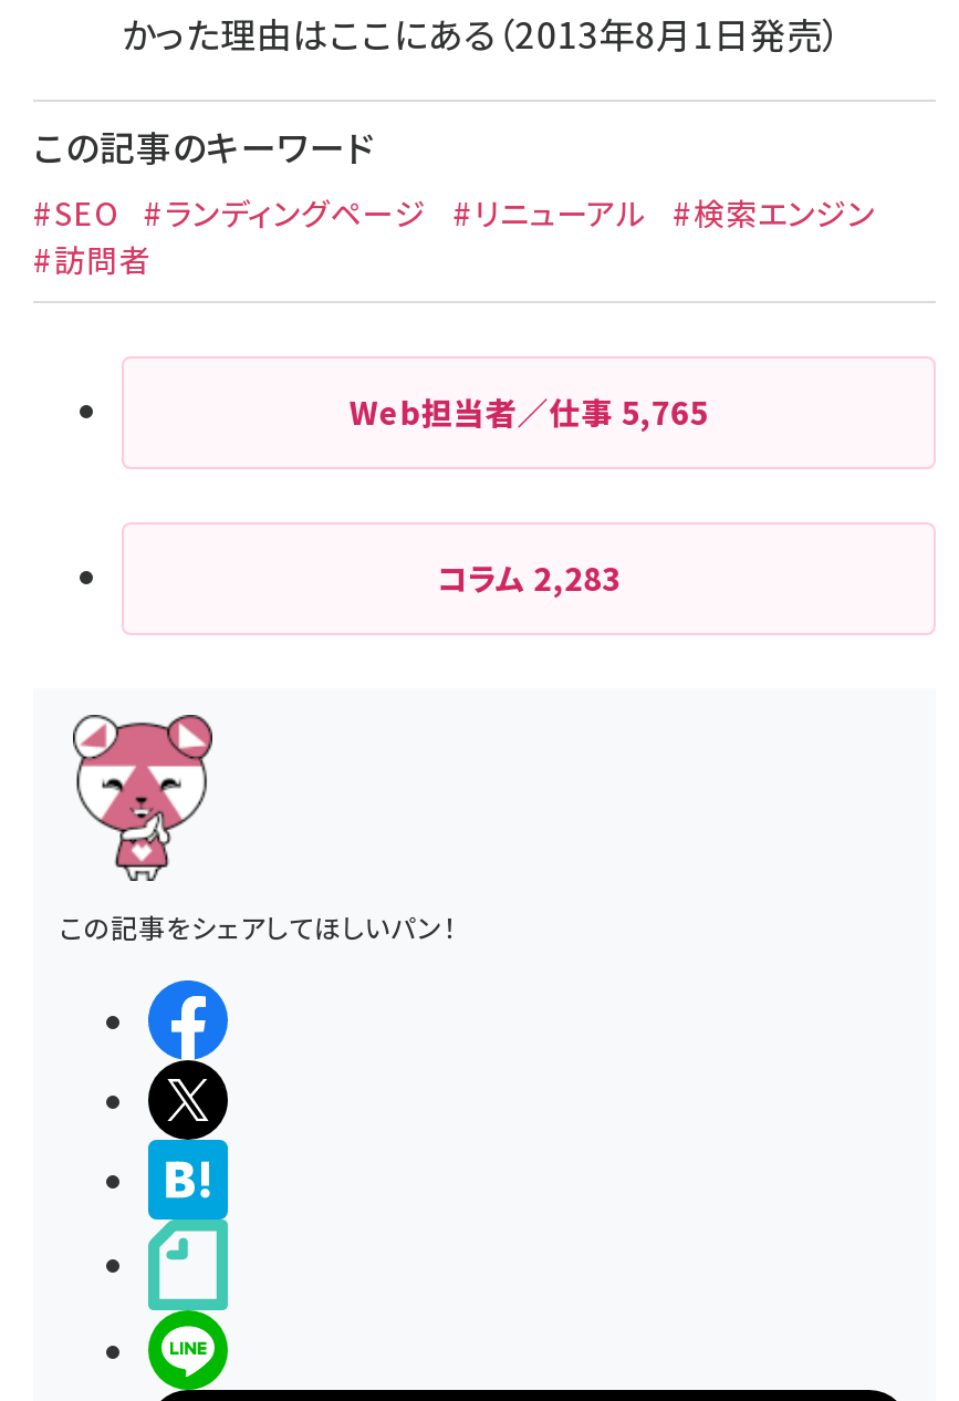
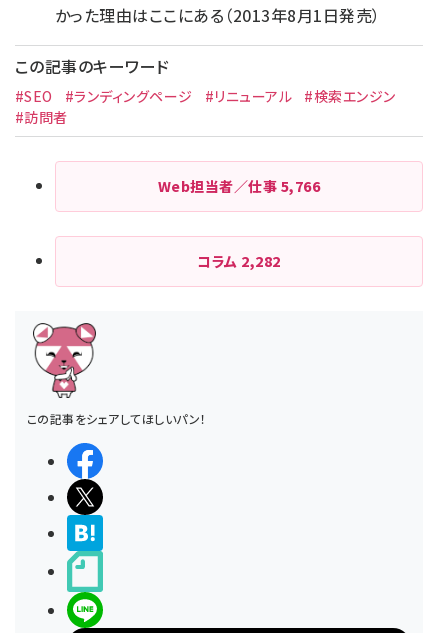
- Web担当者／仕事5,765
+ Web担当者／仕事5,766

- コラム2,283
+ コラム2,282
